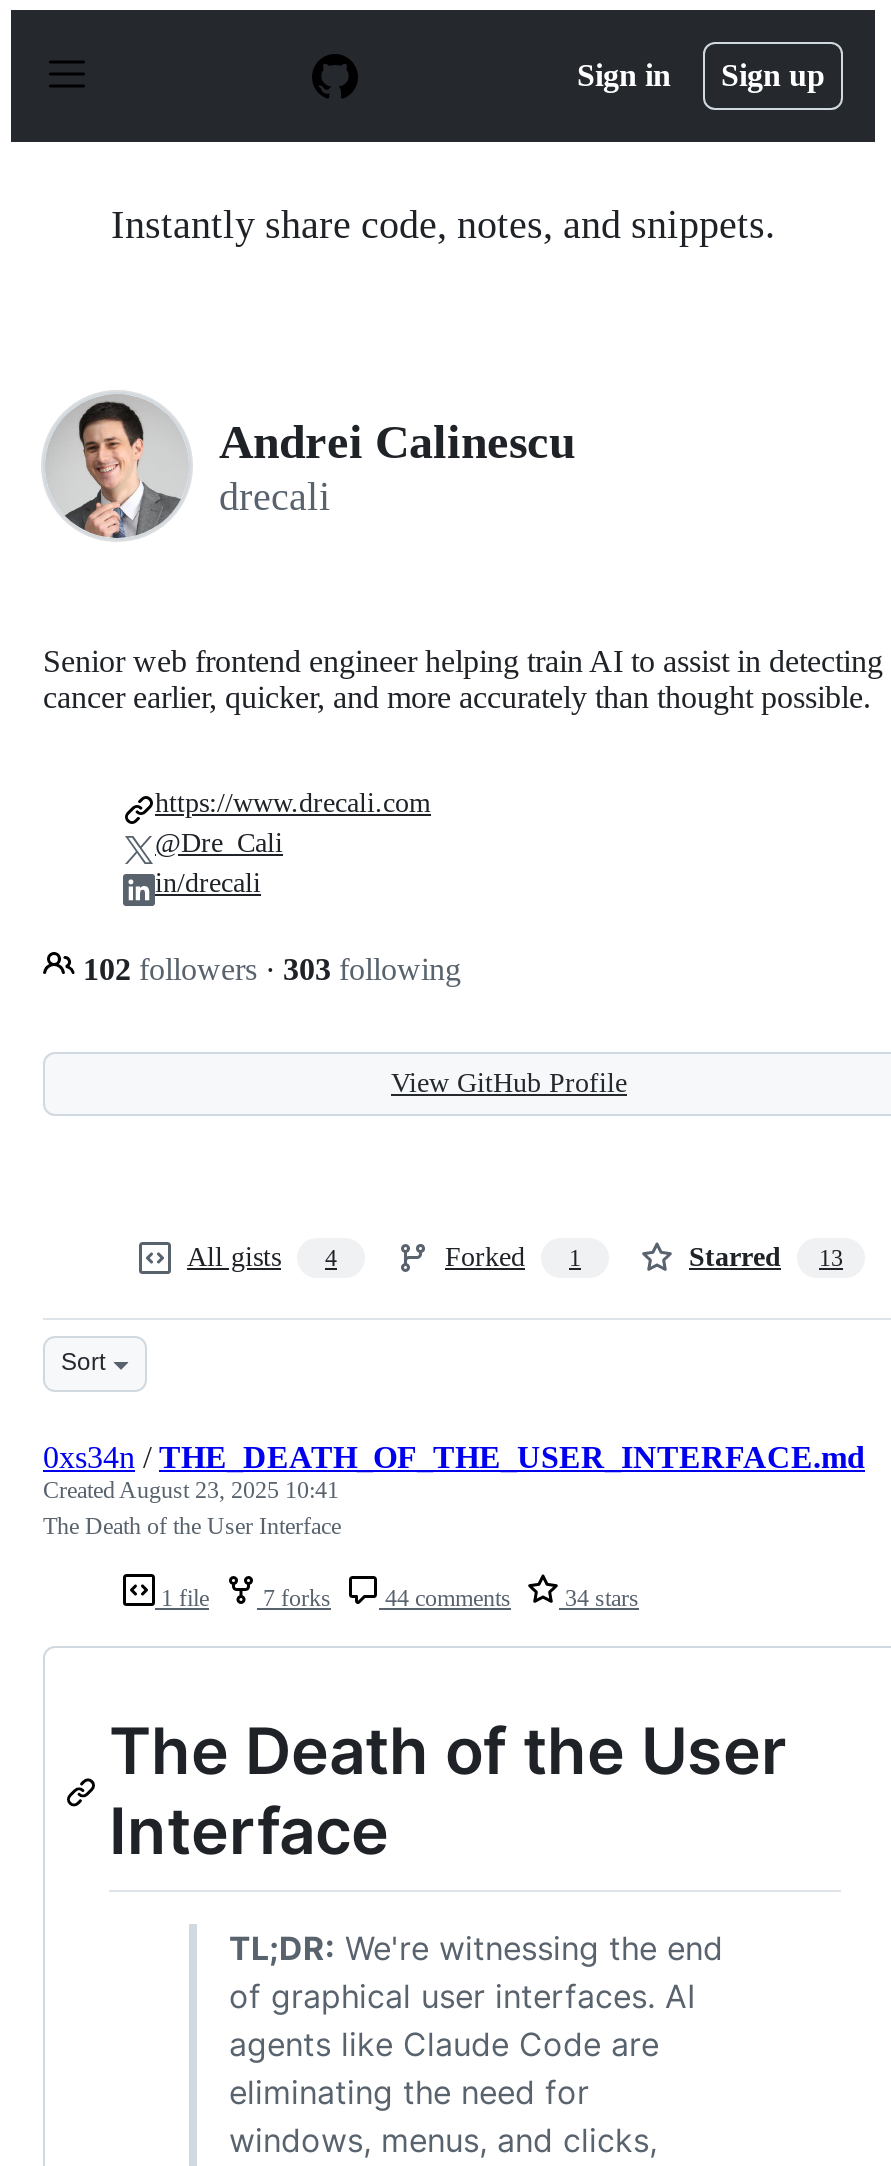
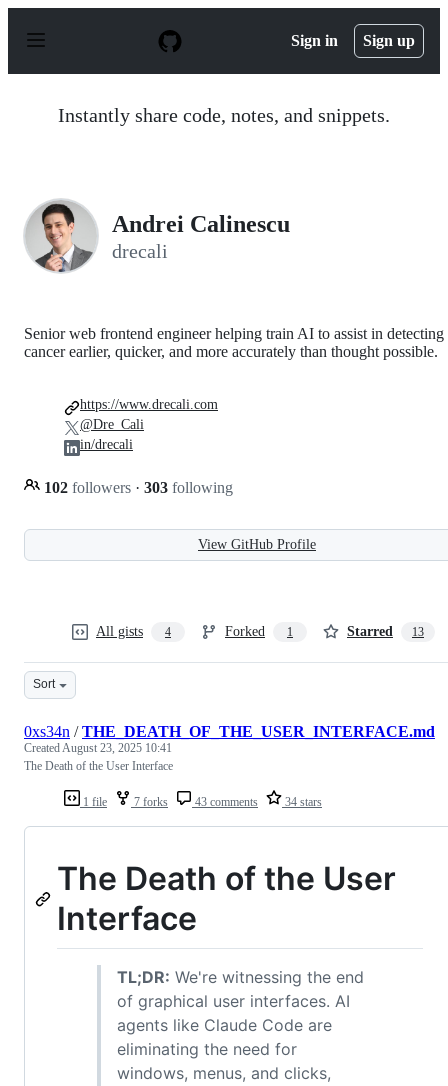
- 1 file 7 forks 44 comments 34 stars
+ 1 file 7 forks 43 comments 34 stars
